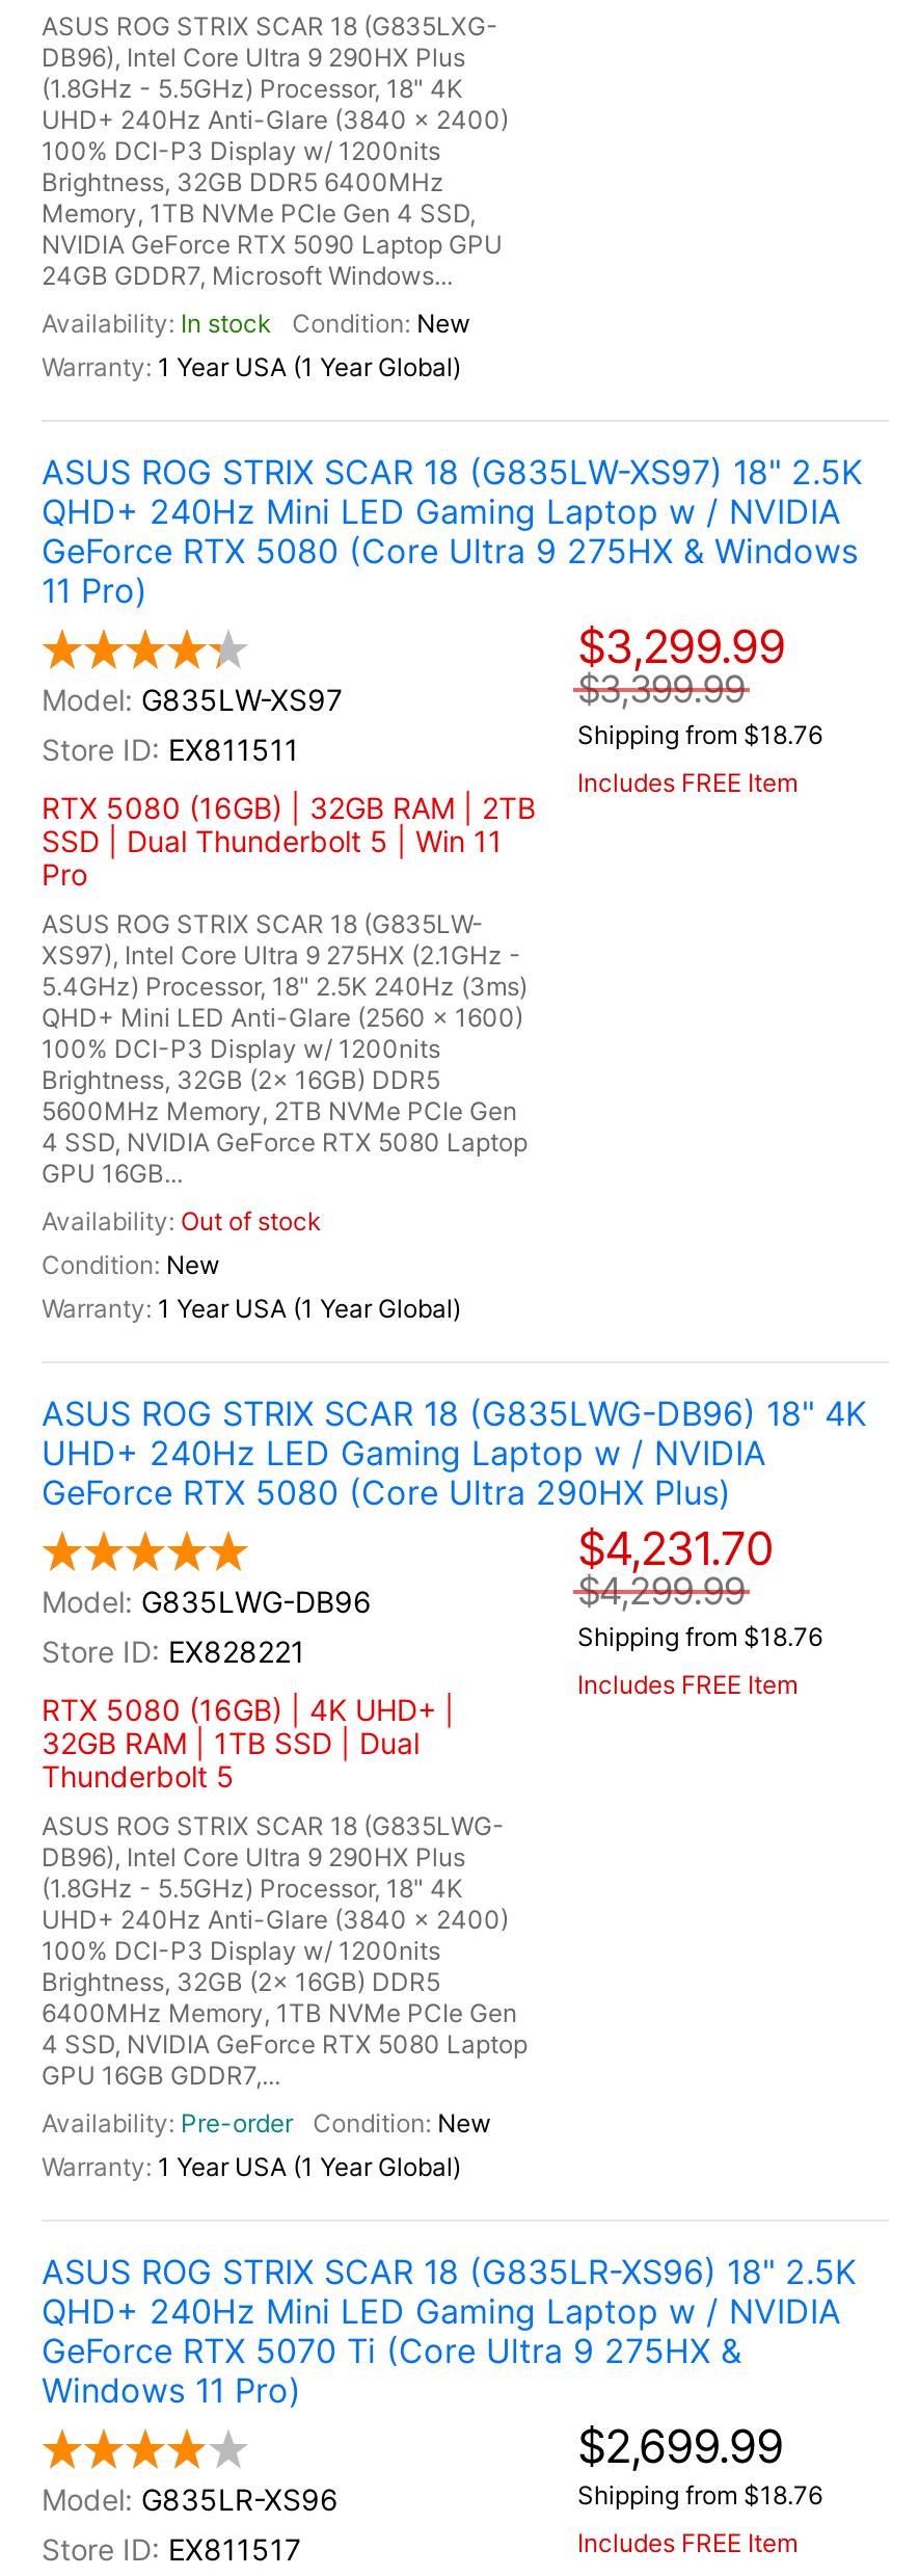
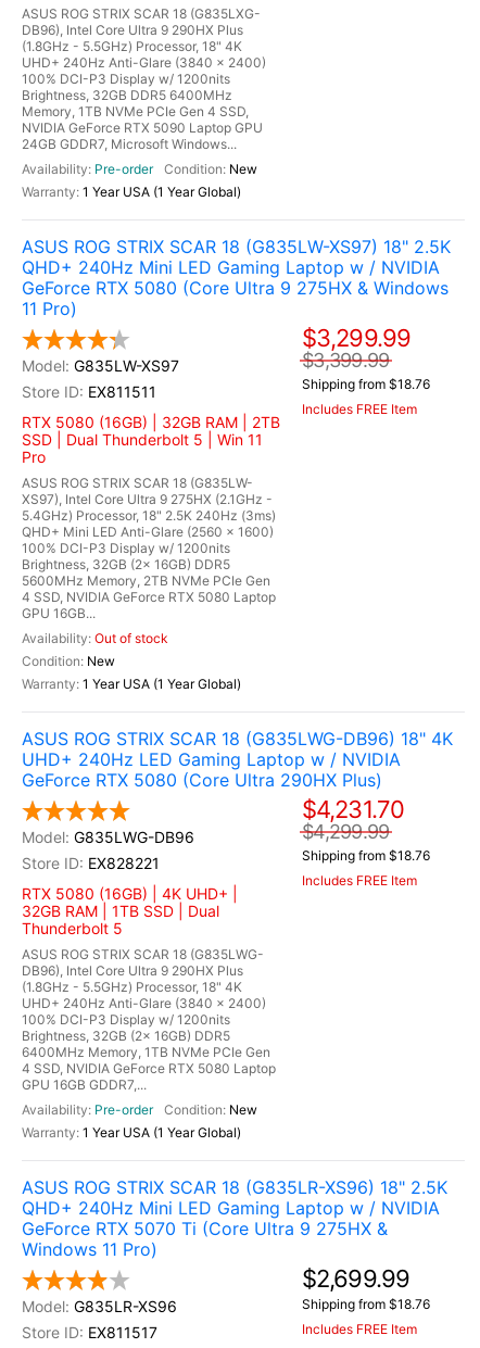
- In stock
+ Pre-order
